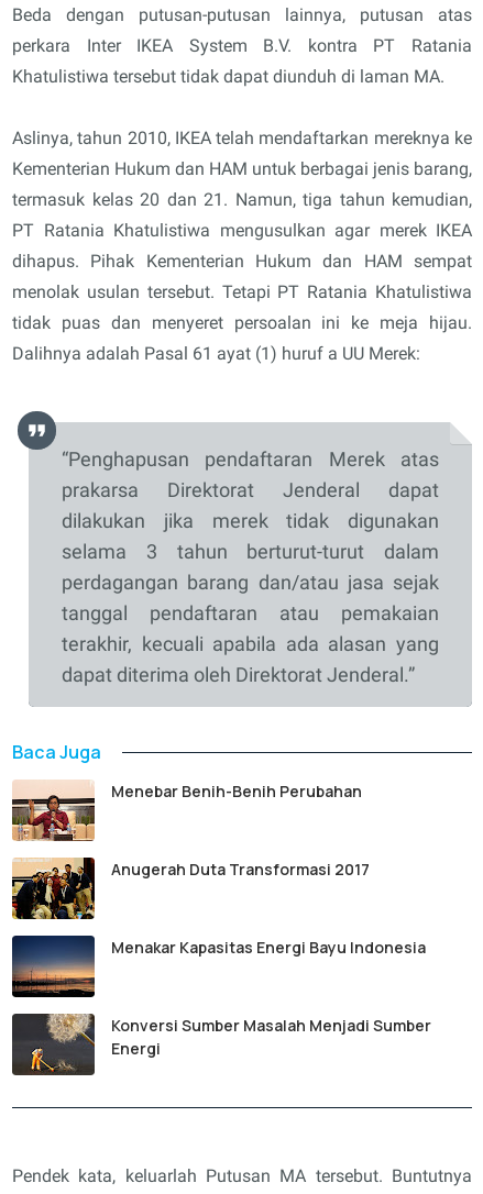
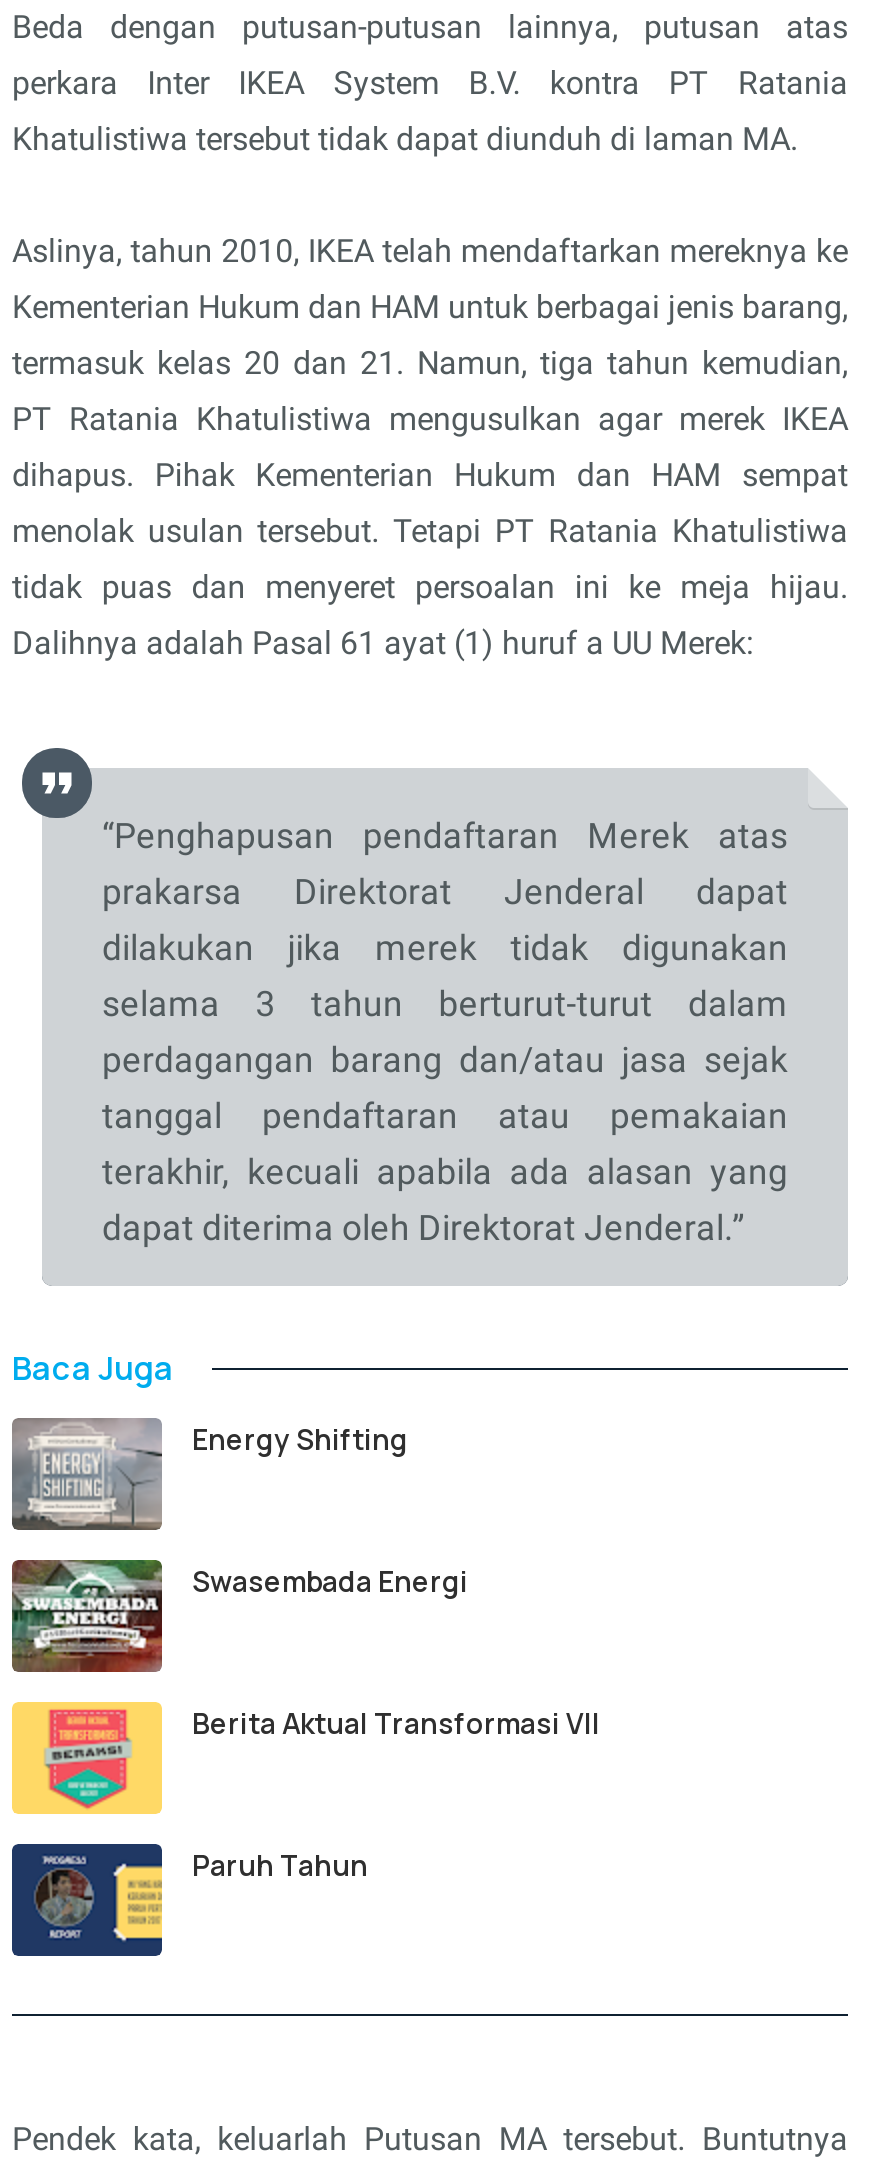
- [image]
- Menebar Benih-Benih Perubahan
+ [image]
+ Energy Shifting

- [image]
- Anugerah Duta Transformasi 2017
+ [image]
+ Swasembada Energi

- [image]
- Menakar Kapasitas Energi Bayu Indonesia
+ [image]
+ Berita Aktual Transformasi VII

- [image]
- Konversi Sumber Masalah Menjadi Sumber
- Energi
+ [image]
+ Paruh Tahun
